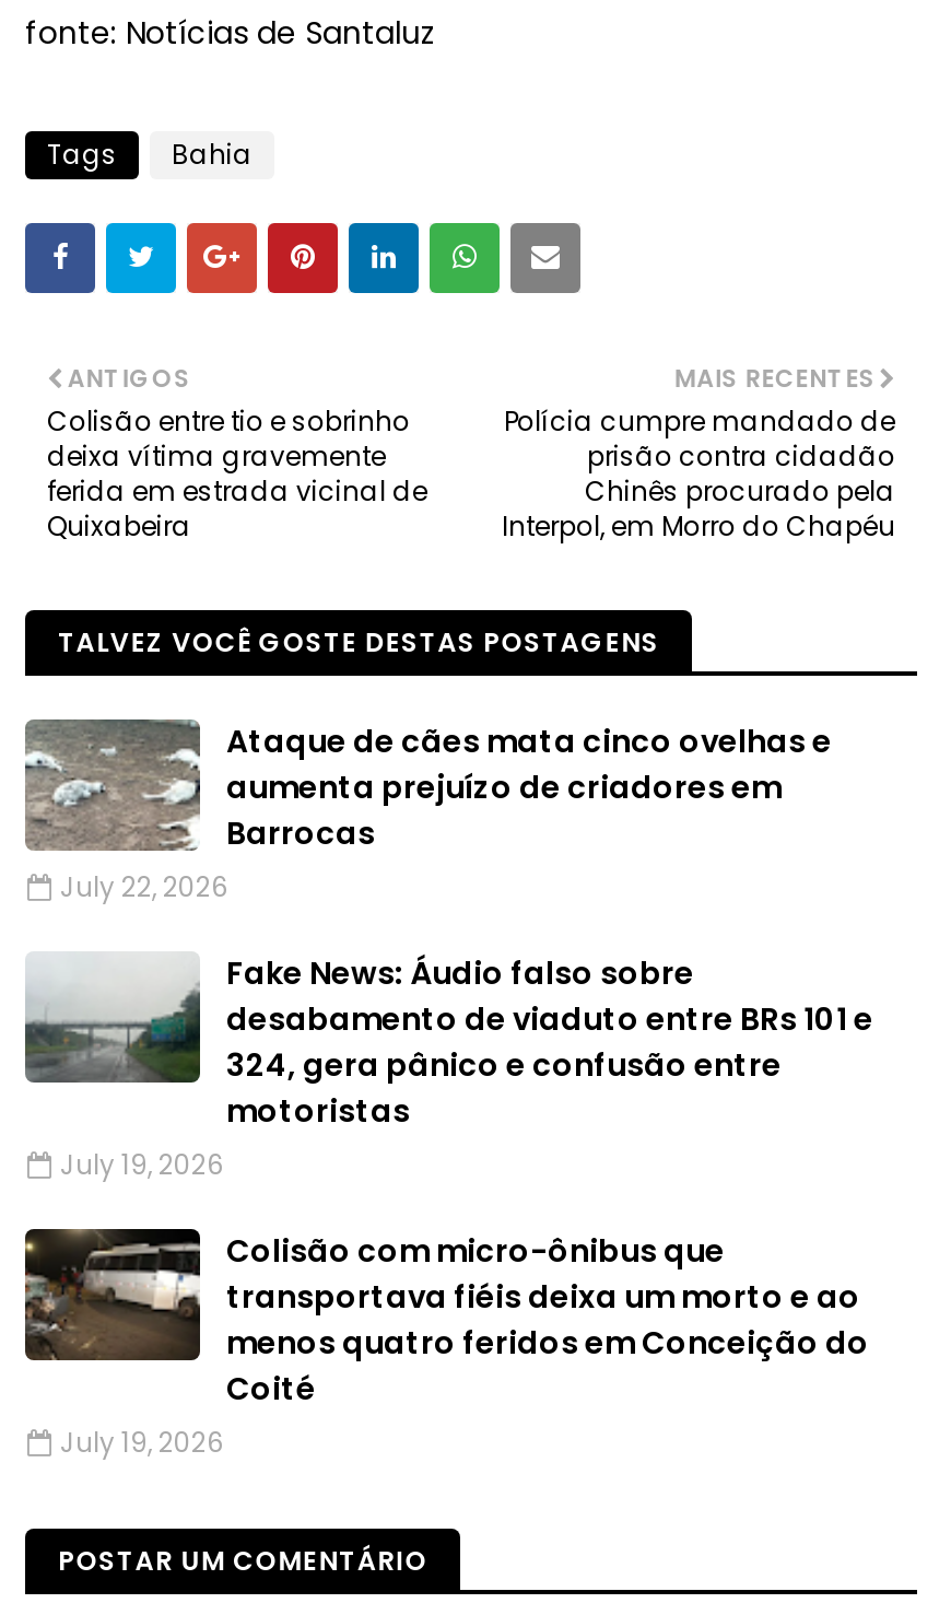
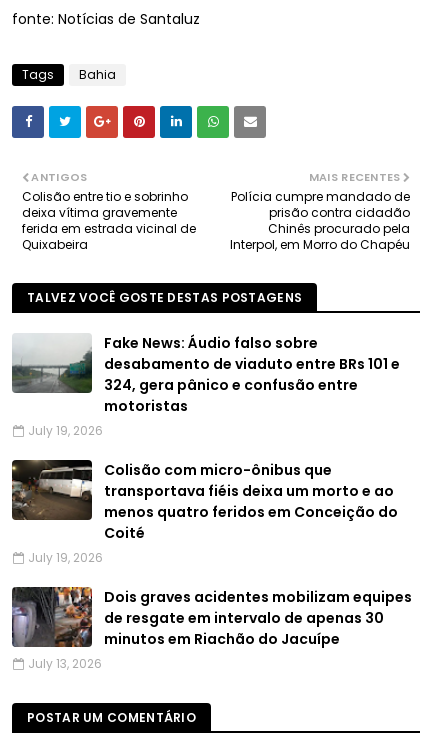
- [image]
- Ataque de cães mata cinco ovelhas e
- aumenta prejuízo de criadores em
- Barrocas
- July 22, 2026

moved up: [image] | Fake News: Áudio falso sobre | desabamento de viaduto entre BRs 101 e | ... | Coité | July 19, 2026

+ [image]
+ Dois graves acidentes mobilizam equipes
+ de resgate em intervalo de apenas 30
+ minutos em Riachão do Jacuípe
+ July 13, 2026
